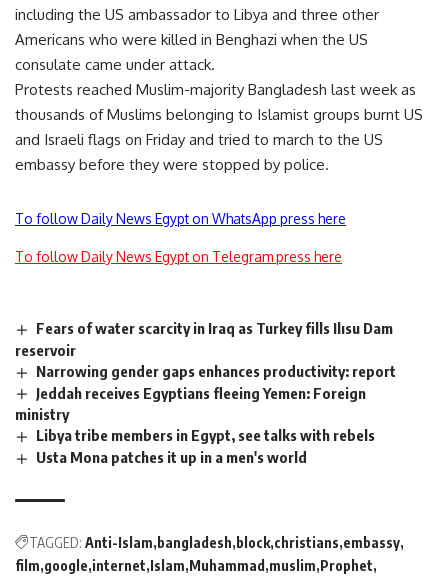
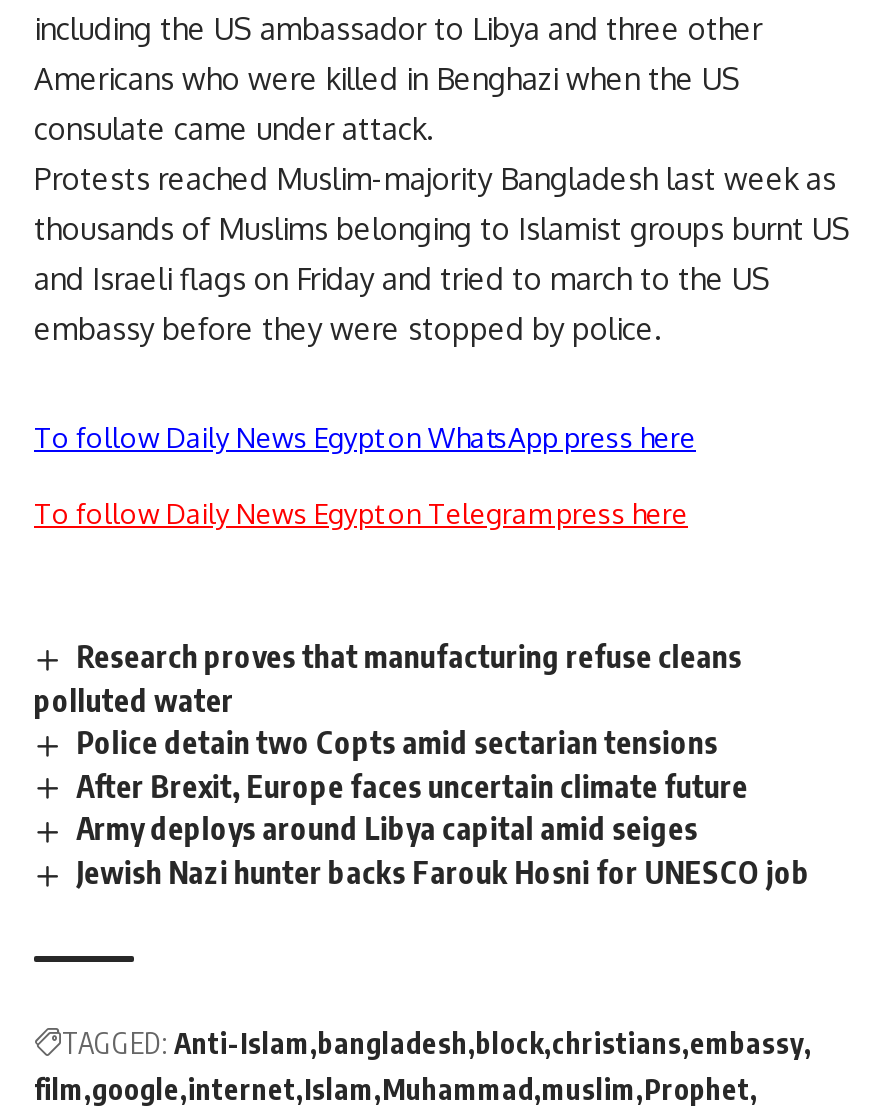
- Fears of water scarcity in Iraq as Turkey fills Ilısu Dam
- reservoir
- Narrowing gender gaps enhances productivity: report
- Jeddah receives Egyptians fleeing Yemen: Foreign
- ministry
- Libya tribe members in Egypt, see talks with rebels
- Usta Mona patches it up in a men's world
+ Research proves that manufacturing refuse cleans
+ polluted water
+ Police detain two Copts amid sectarian tensions
+ After Brexit, Europe faces uncertain climate future
+ Army deploys around Libya capital amid seiges
+ Jewish Nazi hunter backs Farouk Hosni for UNESCO job
